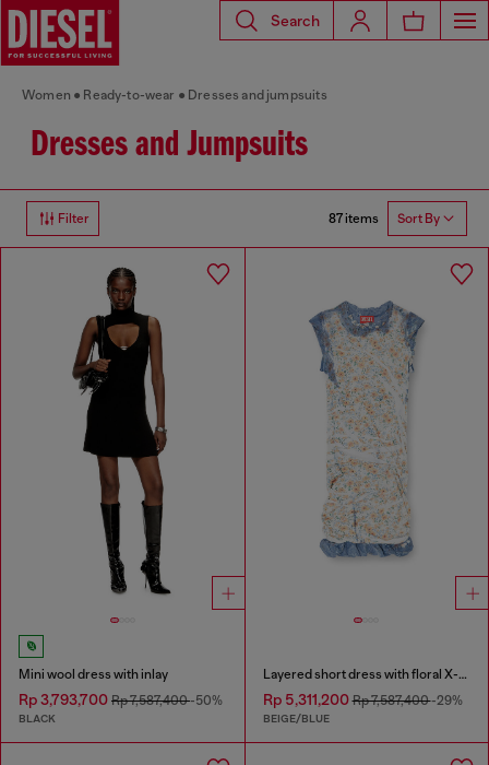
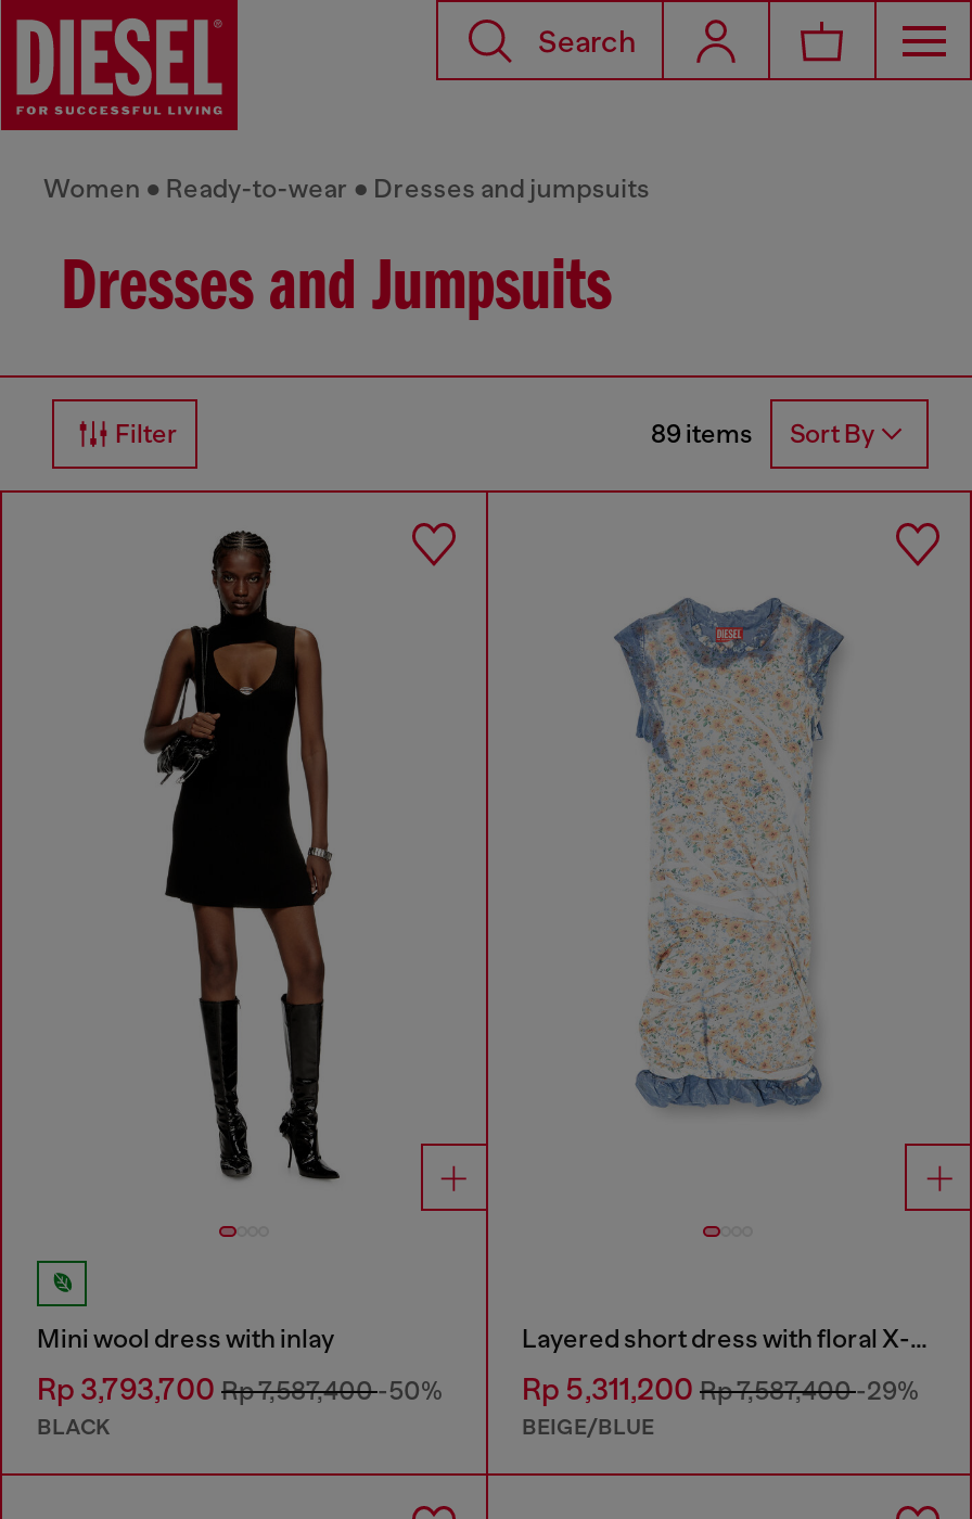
- 87 items Sort By
+ 89 items Sort By
